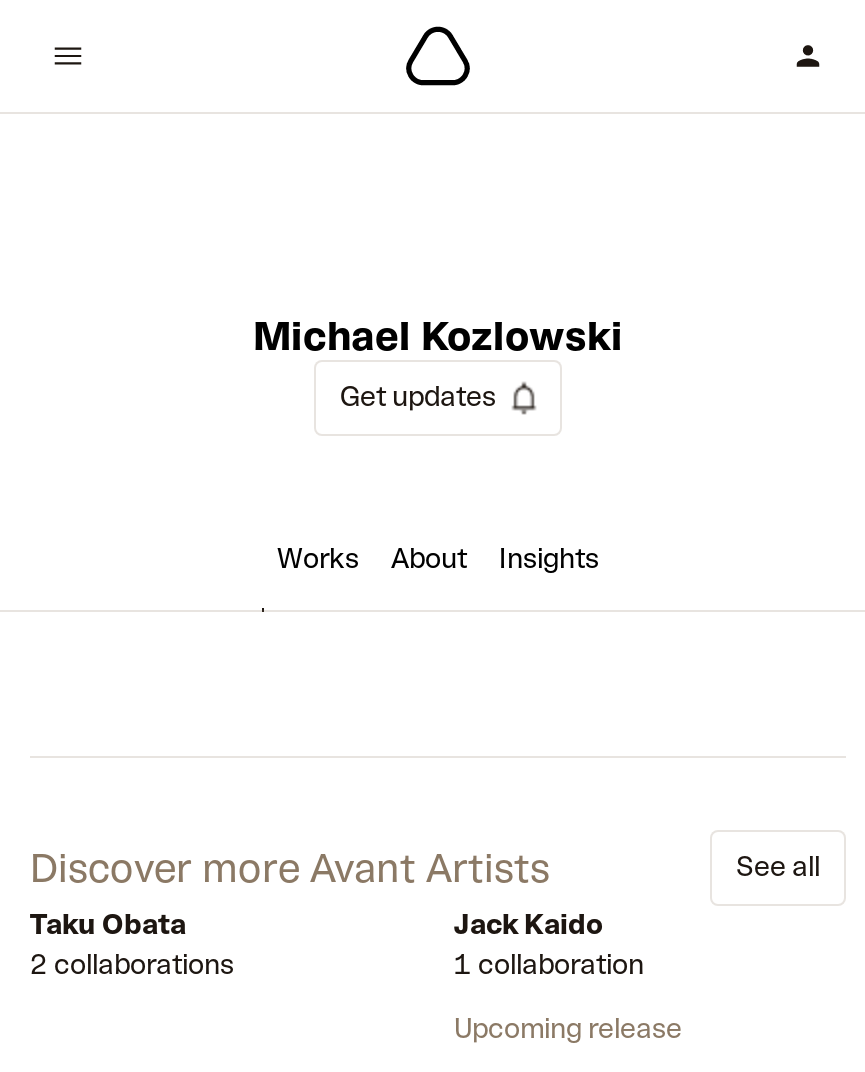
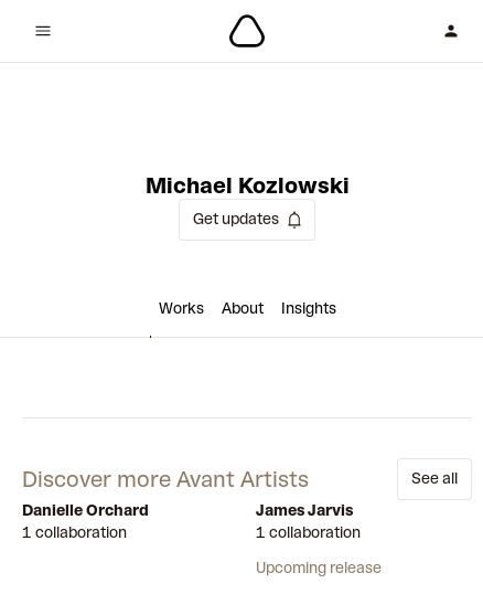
- Taku Obata
- 2 collaborations
+ Danielle Orchard
+ 1 collaboration

- Jack Kaido
+ James Jarvis
